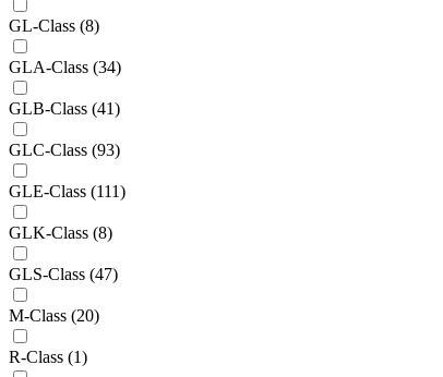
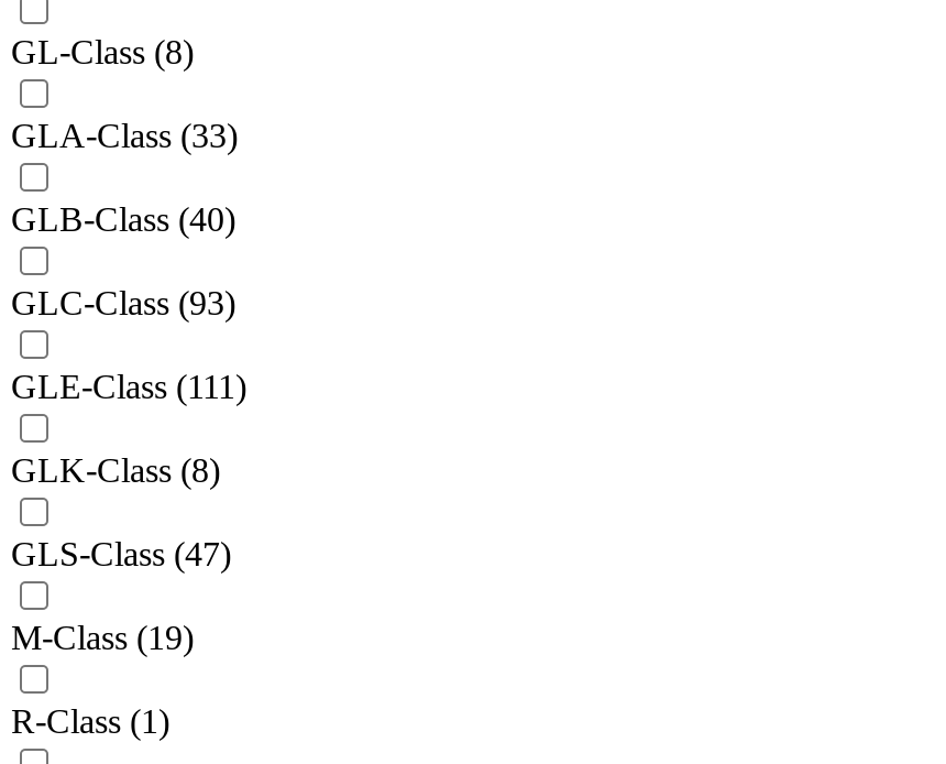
- GLA-Class (34)
+ GLA-Class (33)

- GLB-Class (41)
+ GLB-Class (40)

- M-Class (20)
+ M-Class (19)
